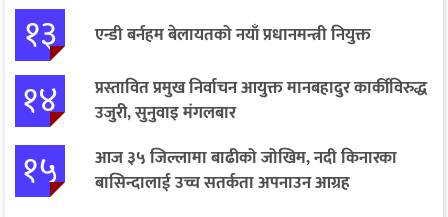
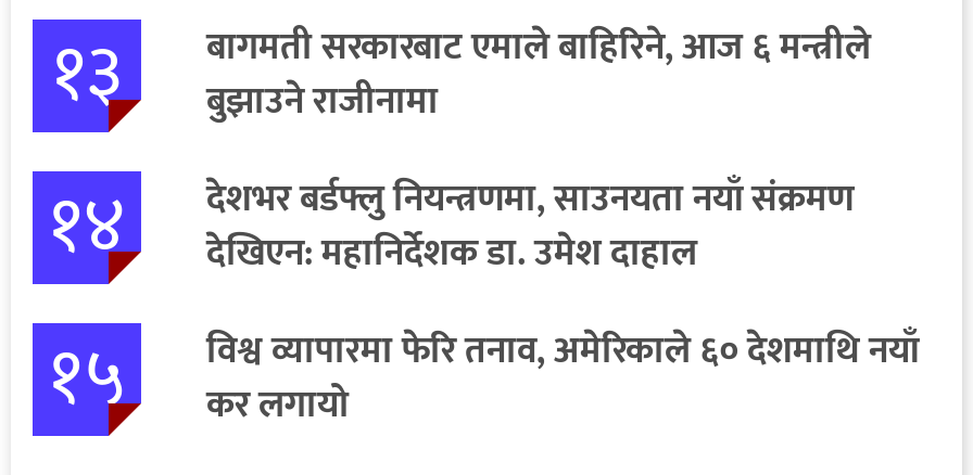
- एन्डी बर्नहम बेलायतको नयाँ प्रधानमन्त्री नियुक्त
+ बागमती सरकारबाट एमाले बाहिरिने, आज ६ मन्त्रीले
+ बुझाउने राजीनामा

- प्रस्तावित प्रमुख निर्वाचन आयुक्त मानबहादुर कार्कीविरुद्ध
- उजुरी, सुनुवाइ मंगलबार
+ देशभर बर्डफ्लु नियन्त्रणमा, साउनयता नयाँ संक्रमण
+ देखिएन: महानिर्देशक डा. उमेश दाहाल

- आज ३५ जिल्लामा बाढीको जोखिम, नदी किनारका
- बासिन्दालाई उच्च सतर्कता अपनाउन आग्रह
+ विश्व व्यापारमा फेरि तनाव, अमेरिकाले ६० देशमाथि नयाँ
+ कर लगायो
